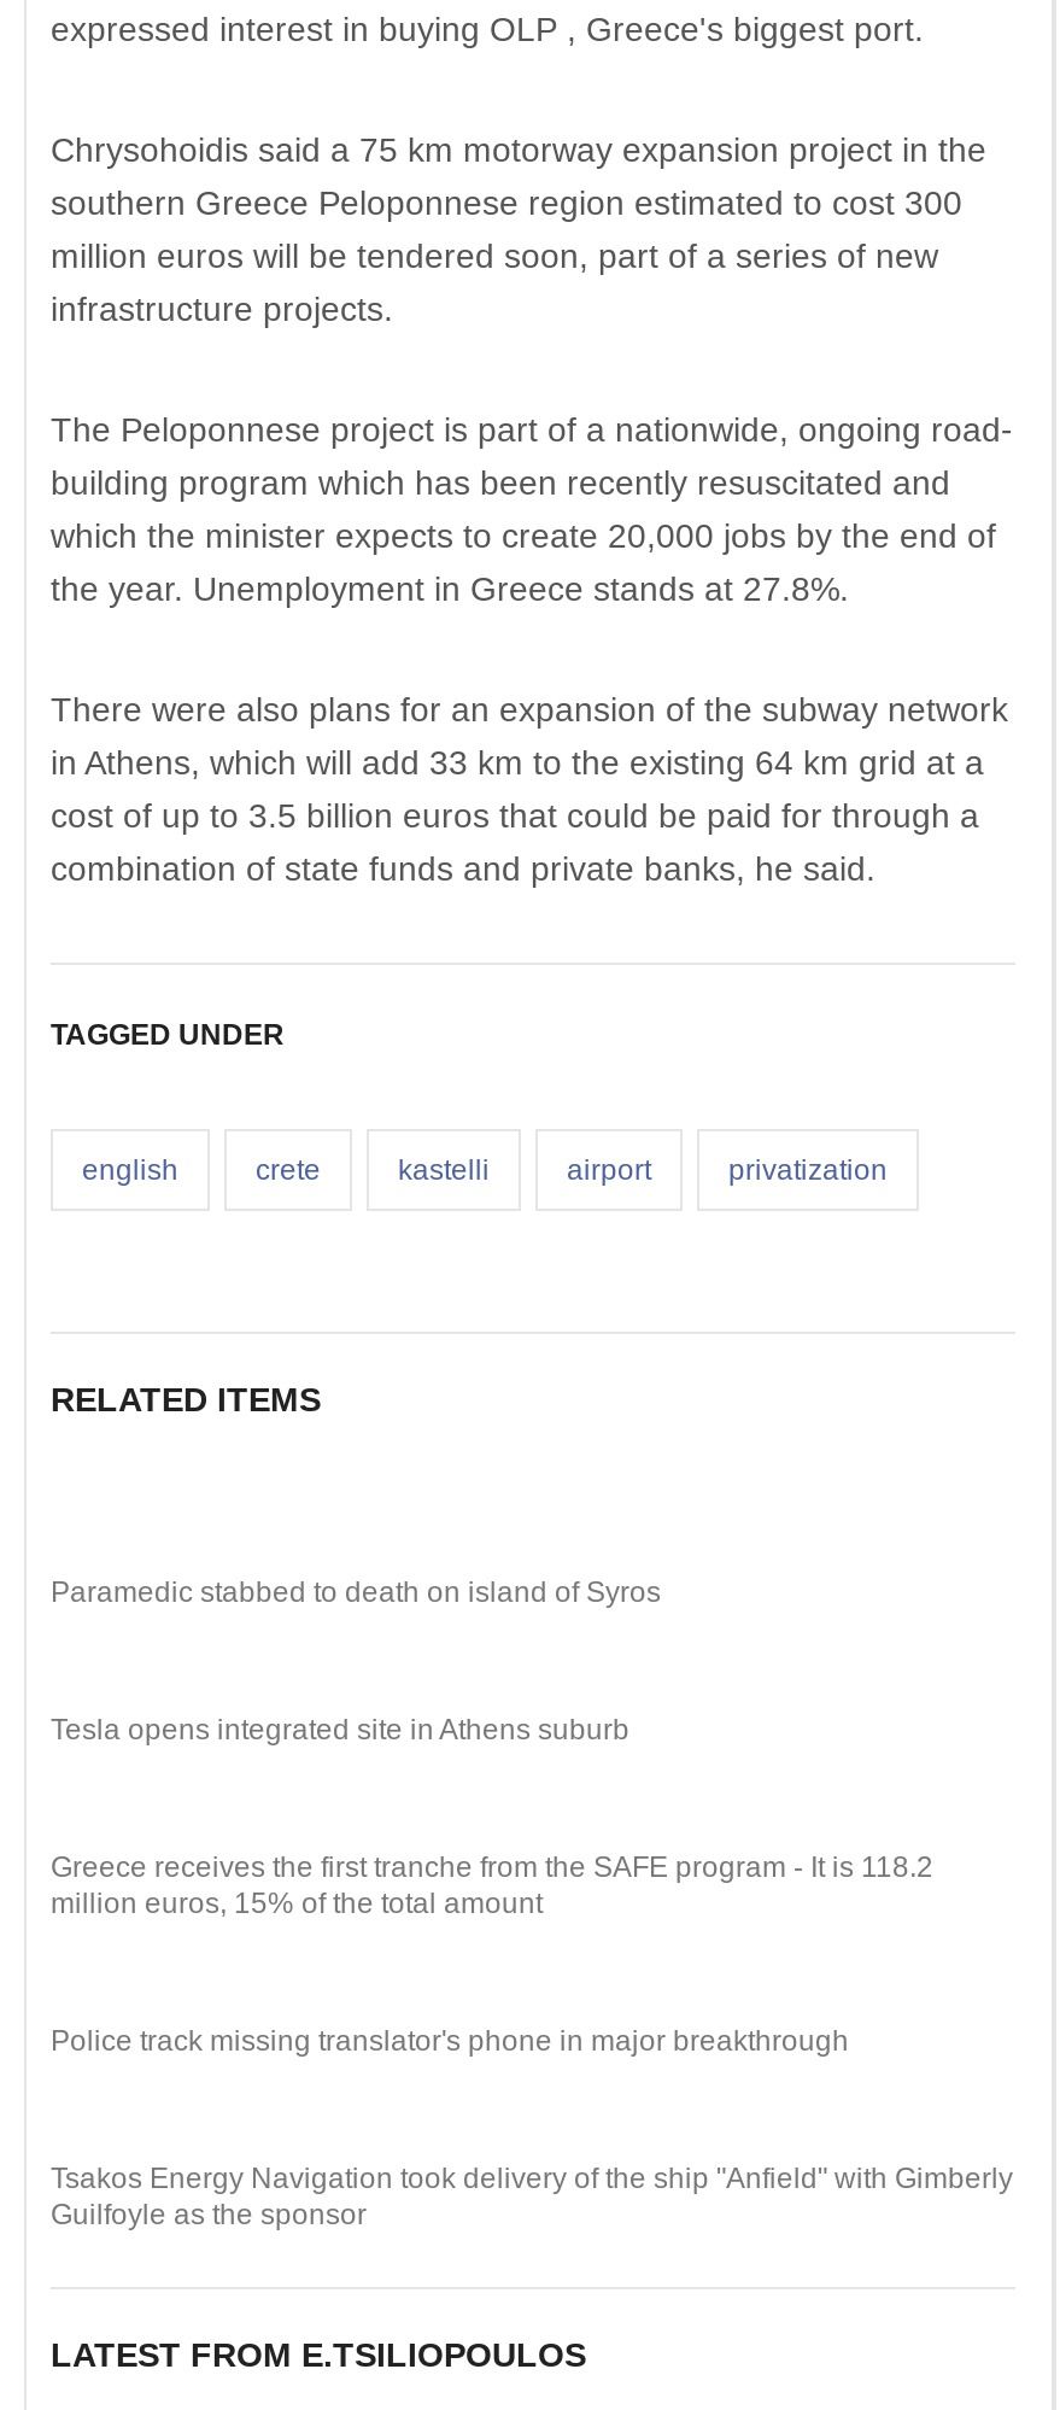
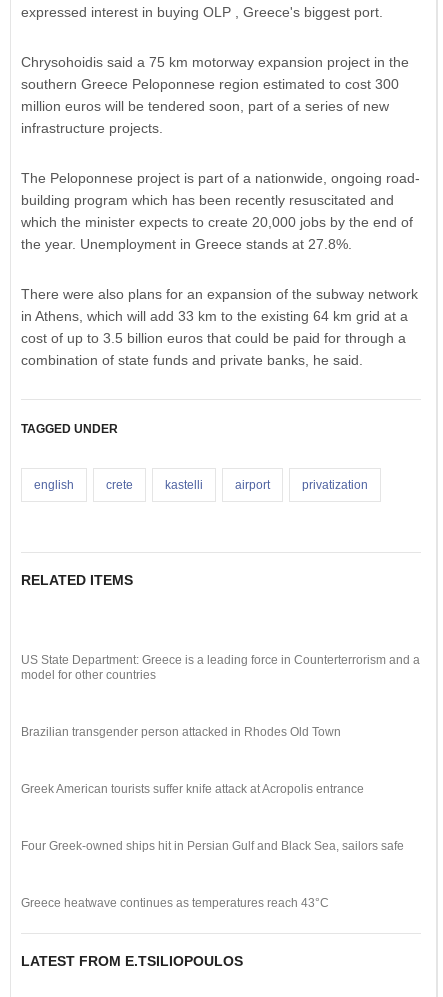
- Paramedic stabbed to death on island of Syros
+ US State Department: Greece is a leading force in Counterterrorism and a
+ model for other countries

- Tesla opens integrated site in Athens suburb
+ Brazilian transgender person attacked in Rhodes Old Town

- Greece receives the first tranche from the SAFE program - It is 118.2
- million euros, 15% of the total amount
+ Greek American tourists suffer knife attack at Acropolis entrance

- Police track missing translator's phone in major breakthrough
+ Four Greek-owned ships hit in Persian Gulf and Black Sea, sailors safe

- Tsakos Energy Navigation took delivery of the ship "Anfield" with Gimberly
- Guilfoyle as the sponsor
+ Greece heatwave continues as temperatures reach 43°C
